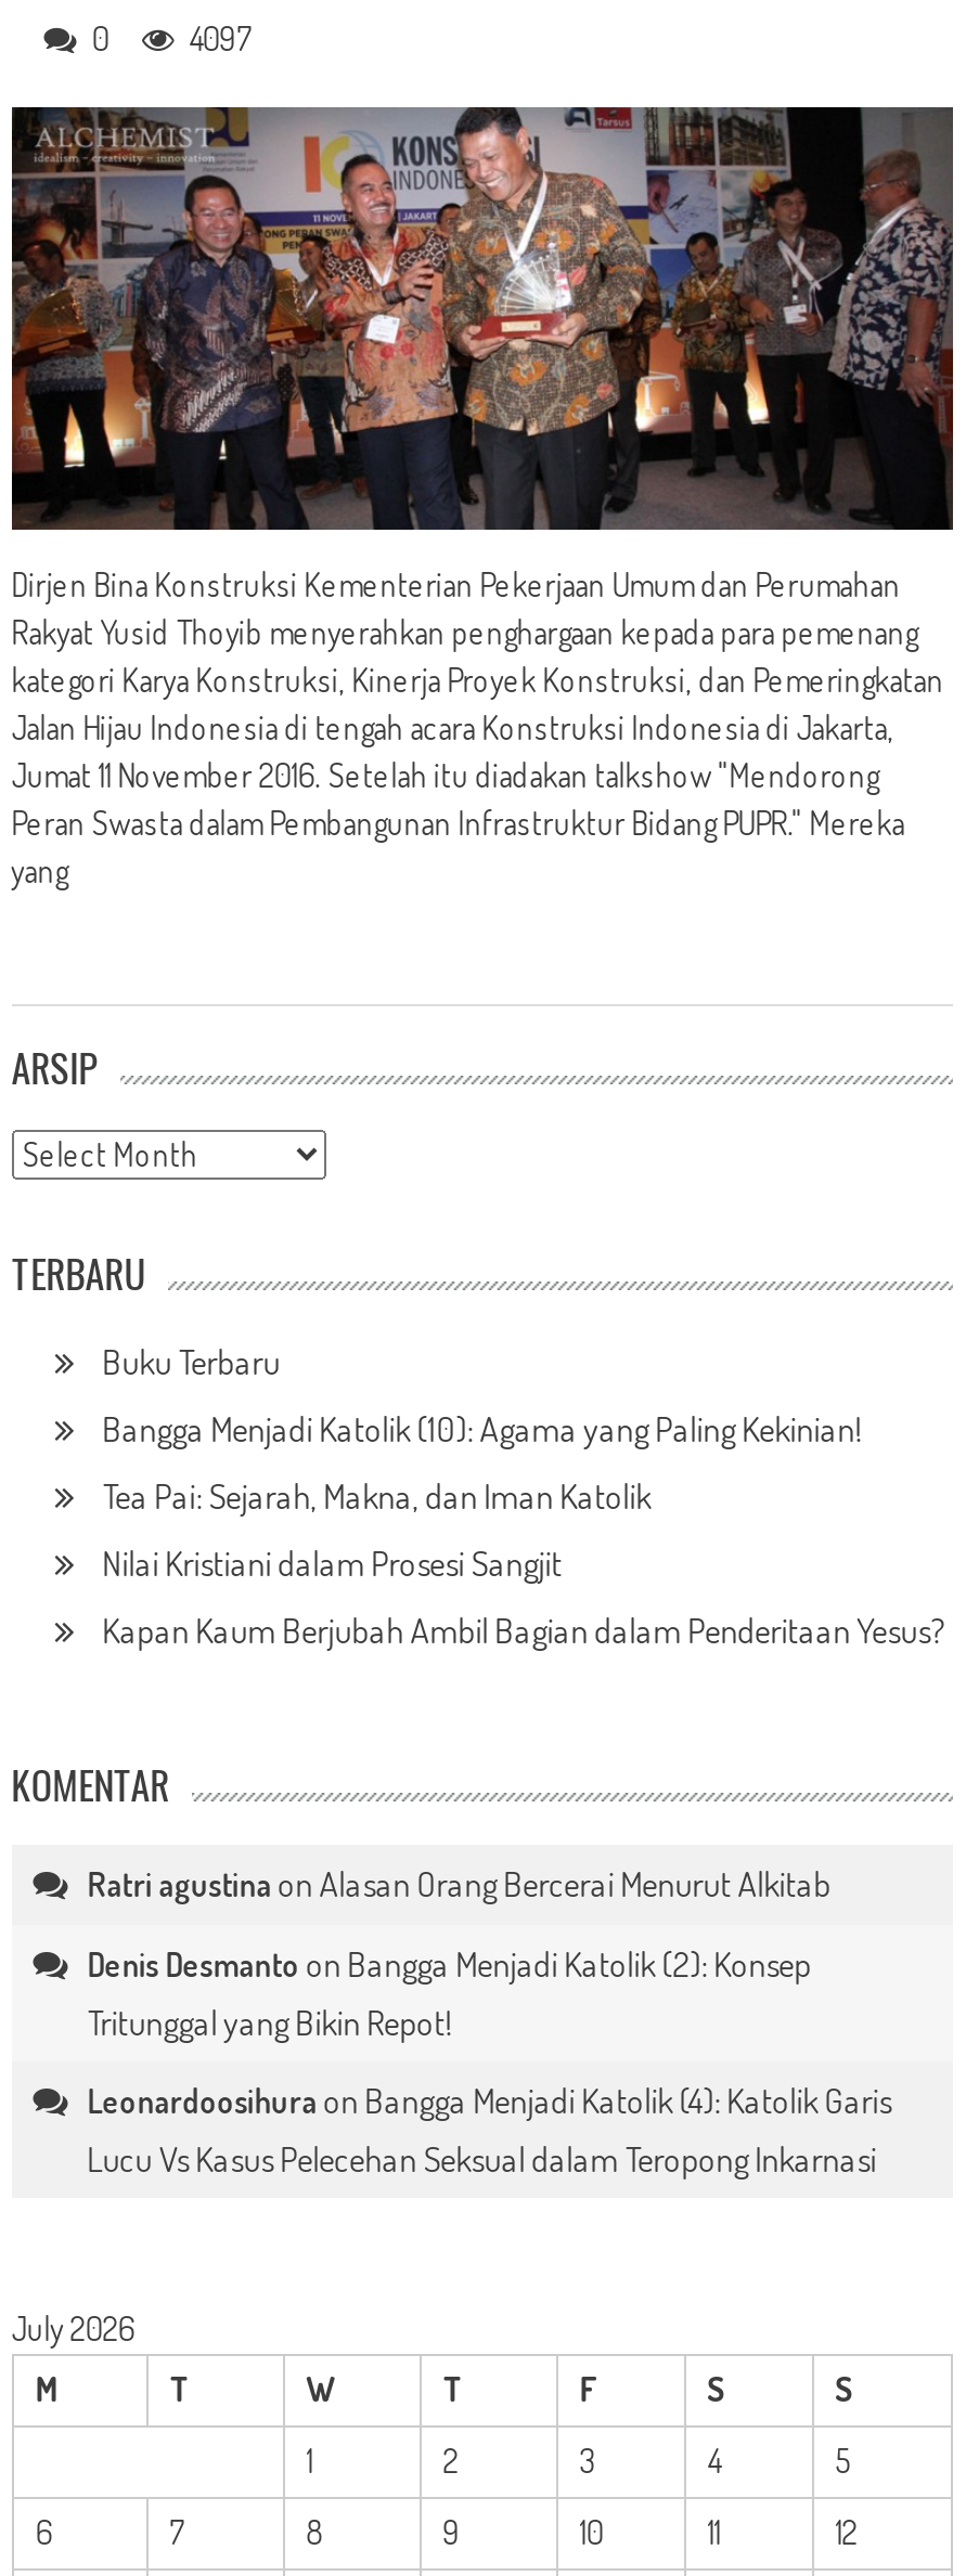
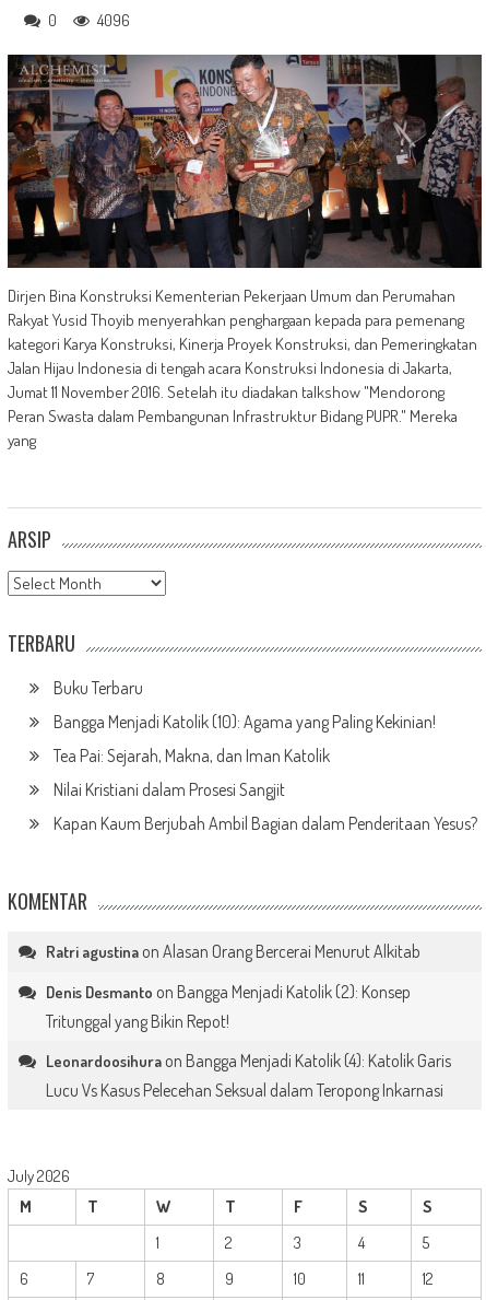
- 0 4097
+ 0 4096
